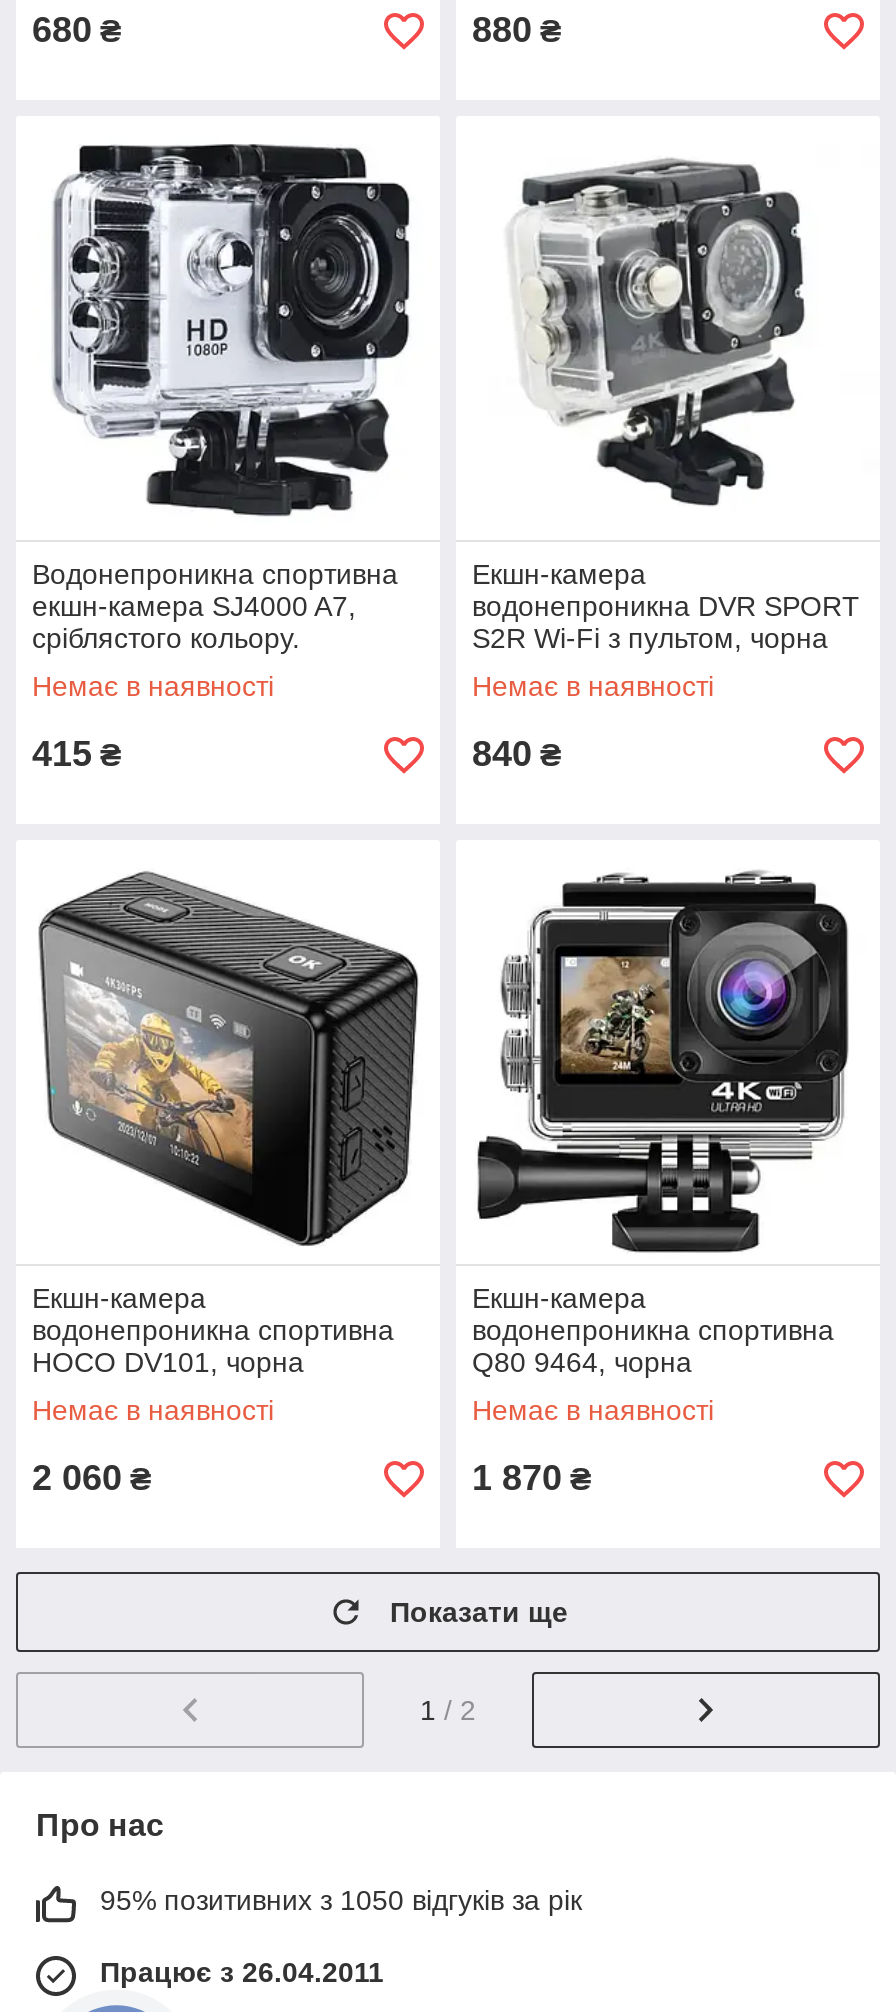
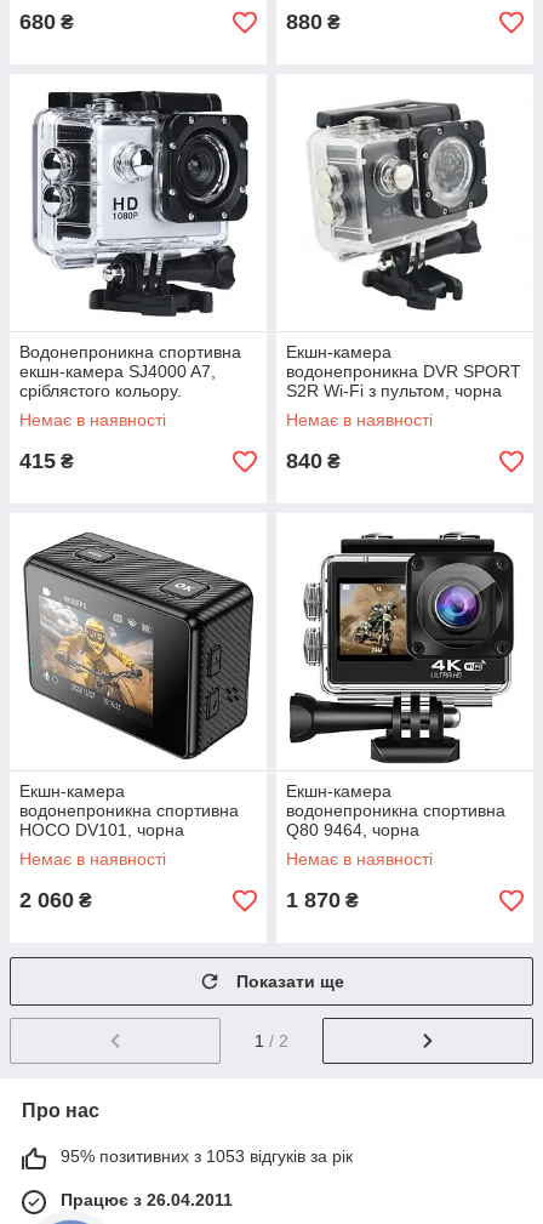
- 95% позитивних з 1050 відгуків за рік
+ 95% позитивних з 1053 відгуків за рік
